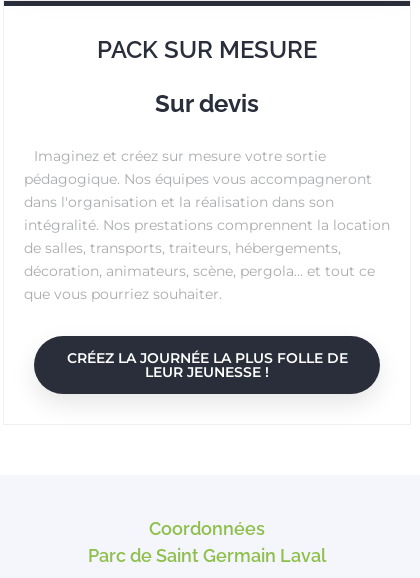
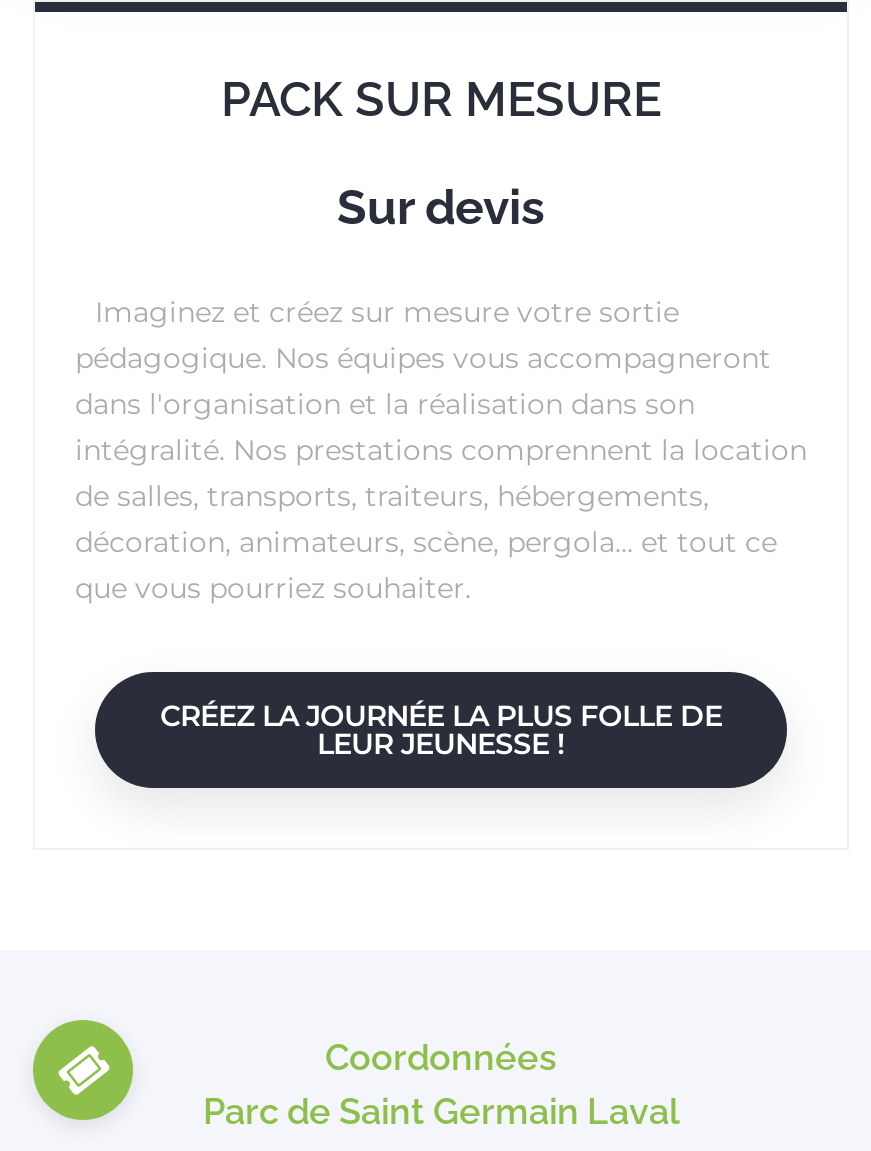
+ [image]
